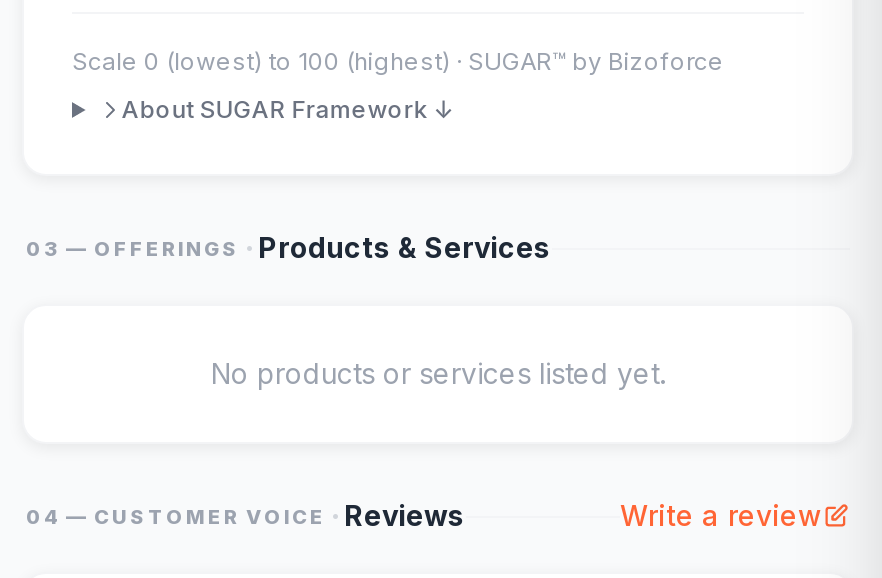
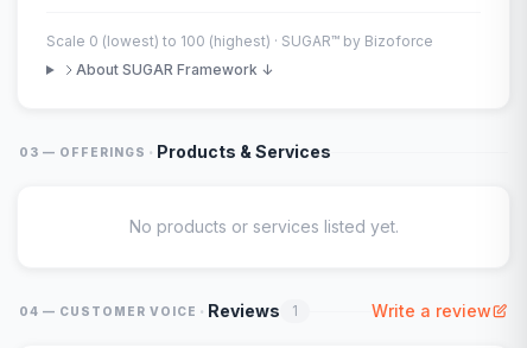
+ 1
